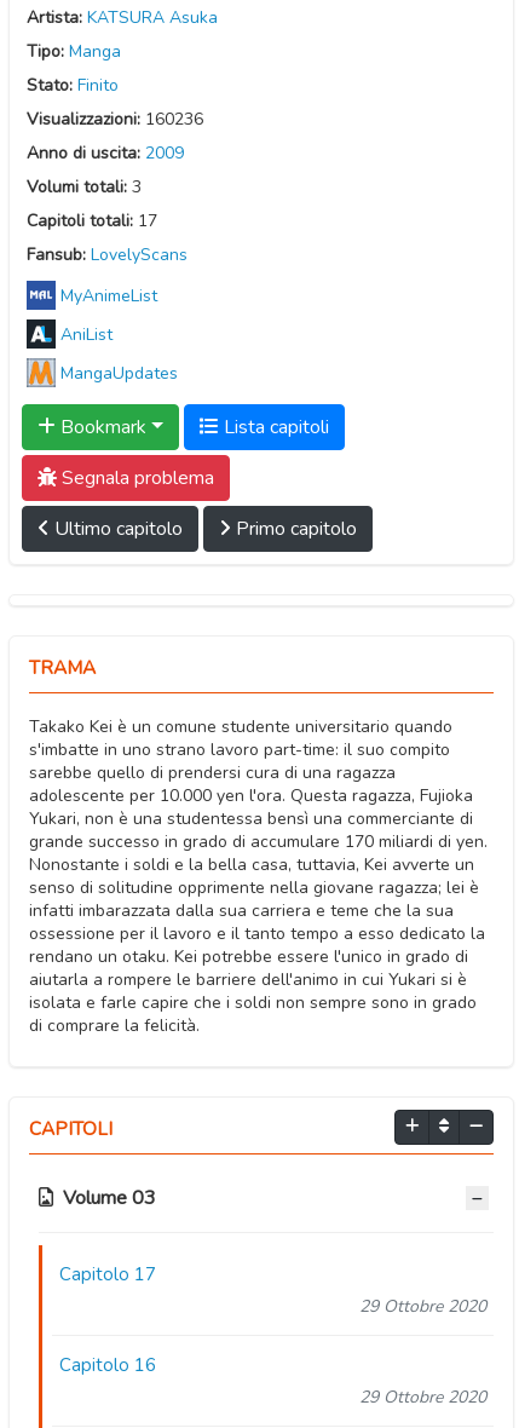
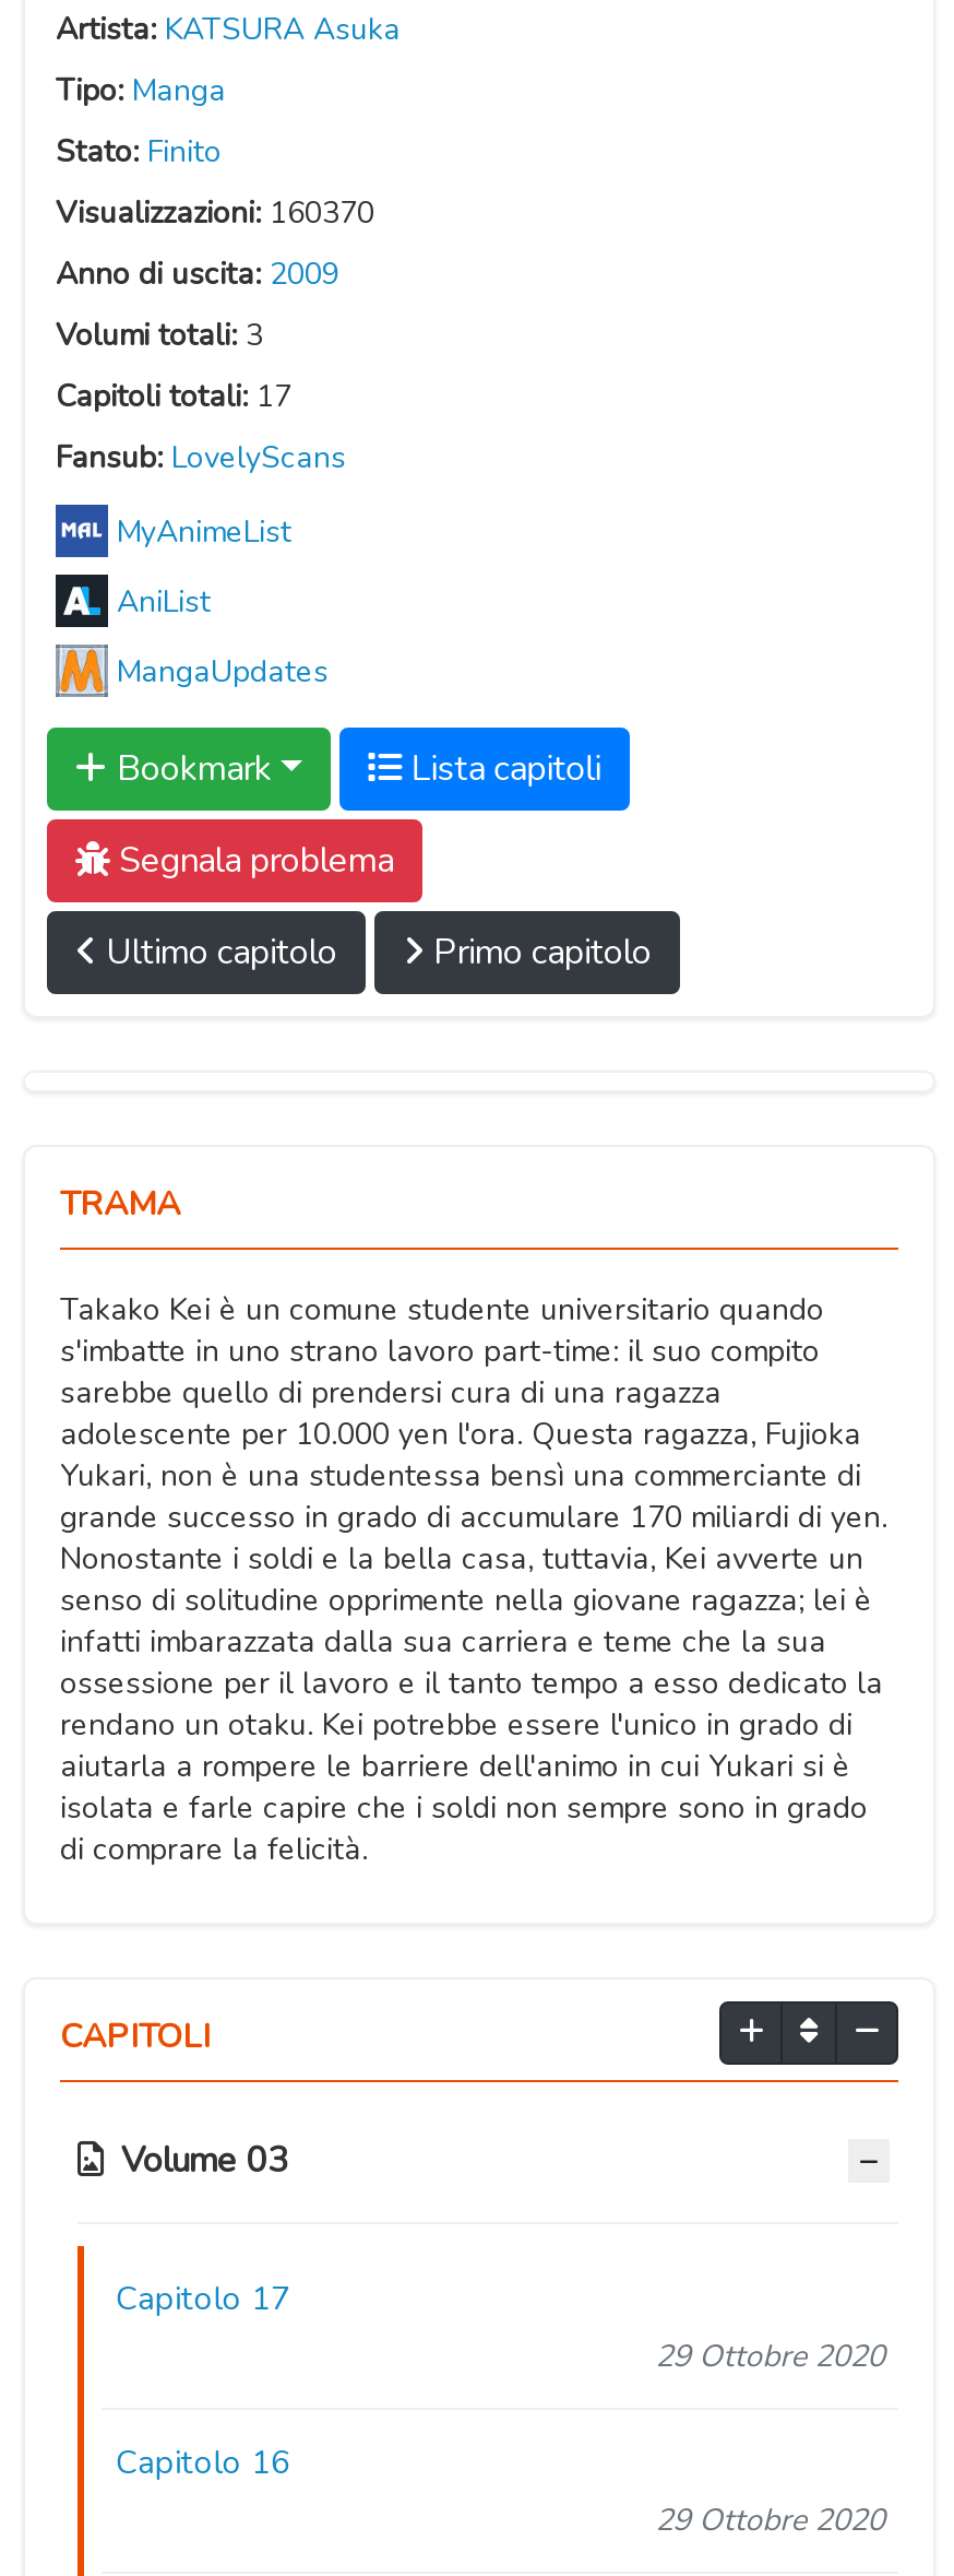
- Visualizzazioni: 160236
+ Visualizzazioni: 160370
